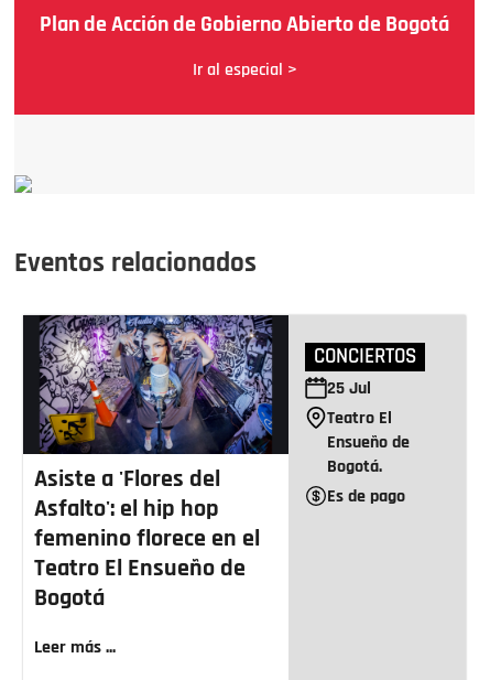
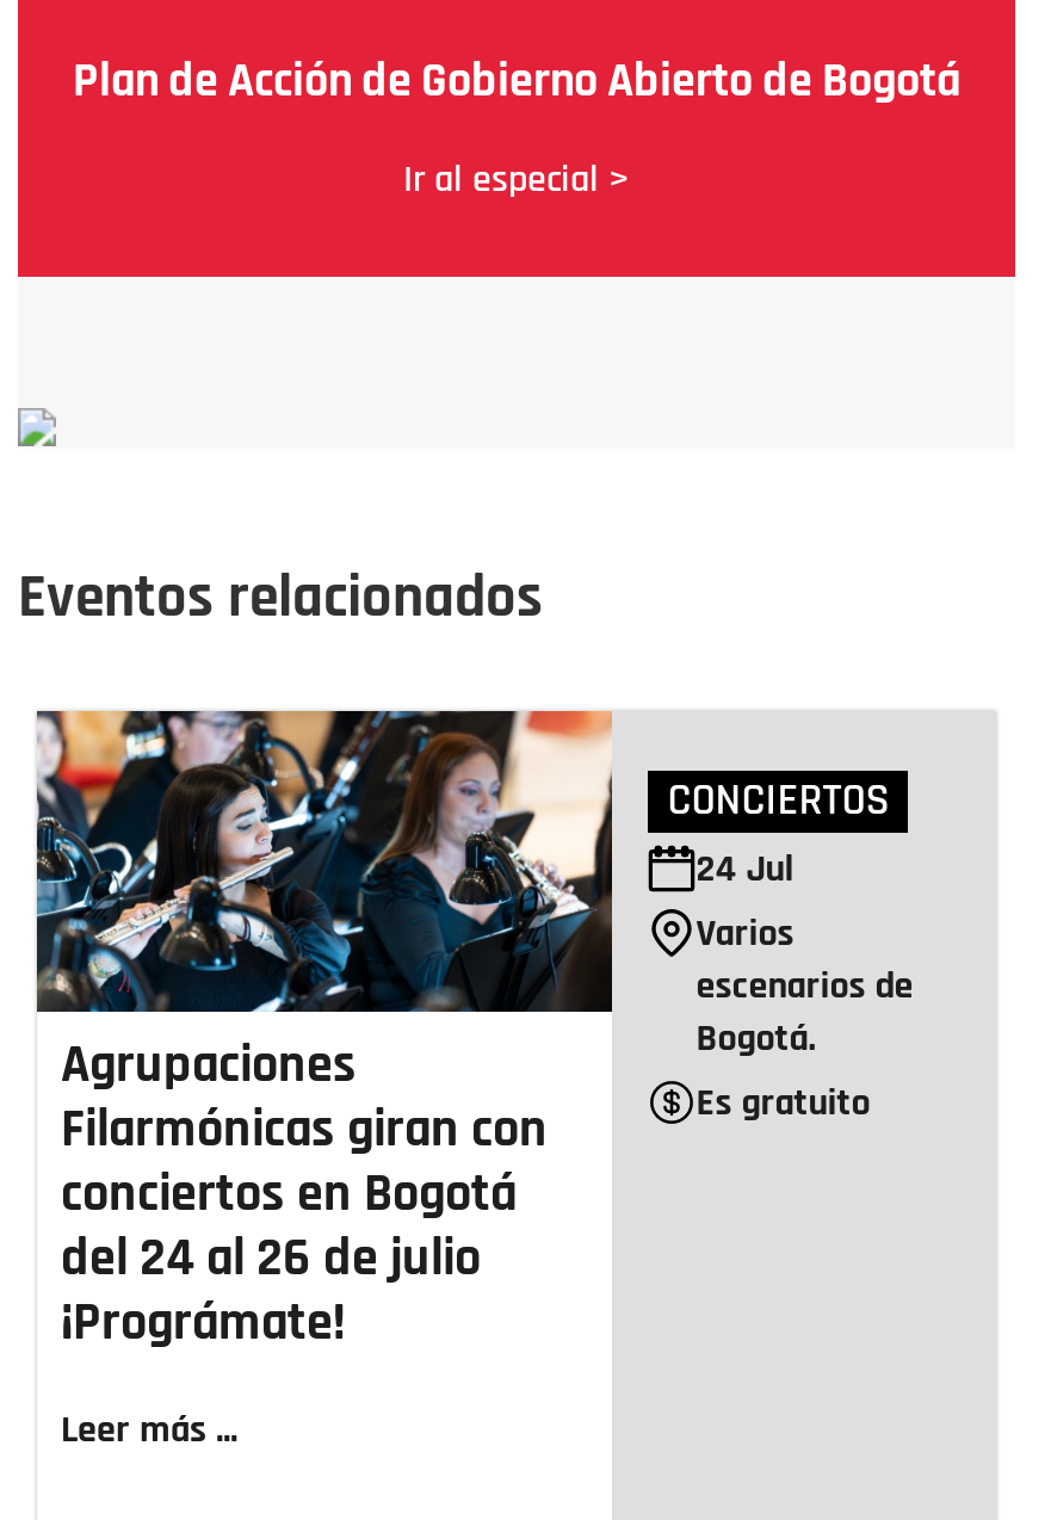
- [image]
- Asiste a 'Flores del
- Asfalto': el hip hop
- femenino florece en el
- Teatro El Ensueño de
- Bogotá
+ [image]
+ Agrupaciones
+ Filarmónicas giran con
+ conciertos en Bogotá
+ del 24 al 26 de julio
+ ¡Prográmate!

- 25 Jul
- Teatro El
- Ensueño de
+ 24 Jul
+ Varios
+ escenarios de

- Es de pago
+ Es gratuito
